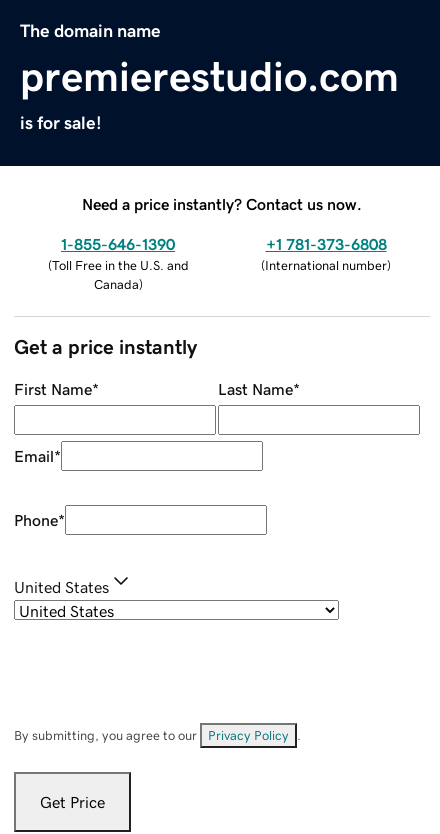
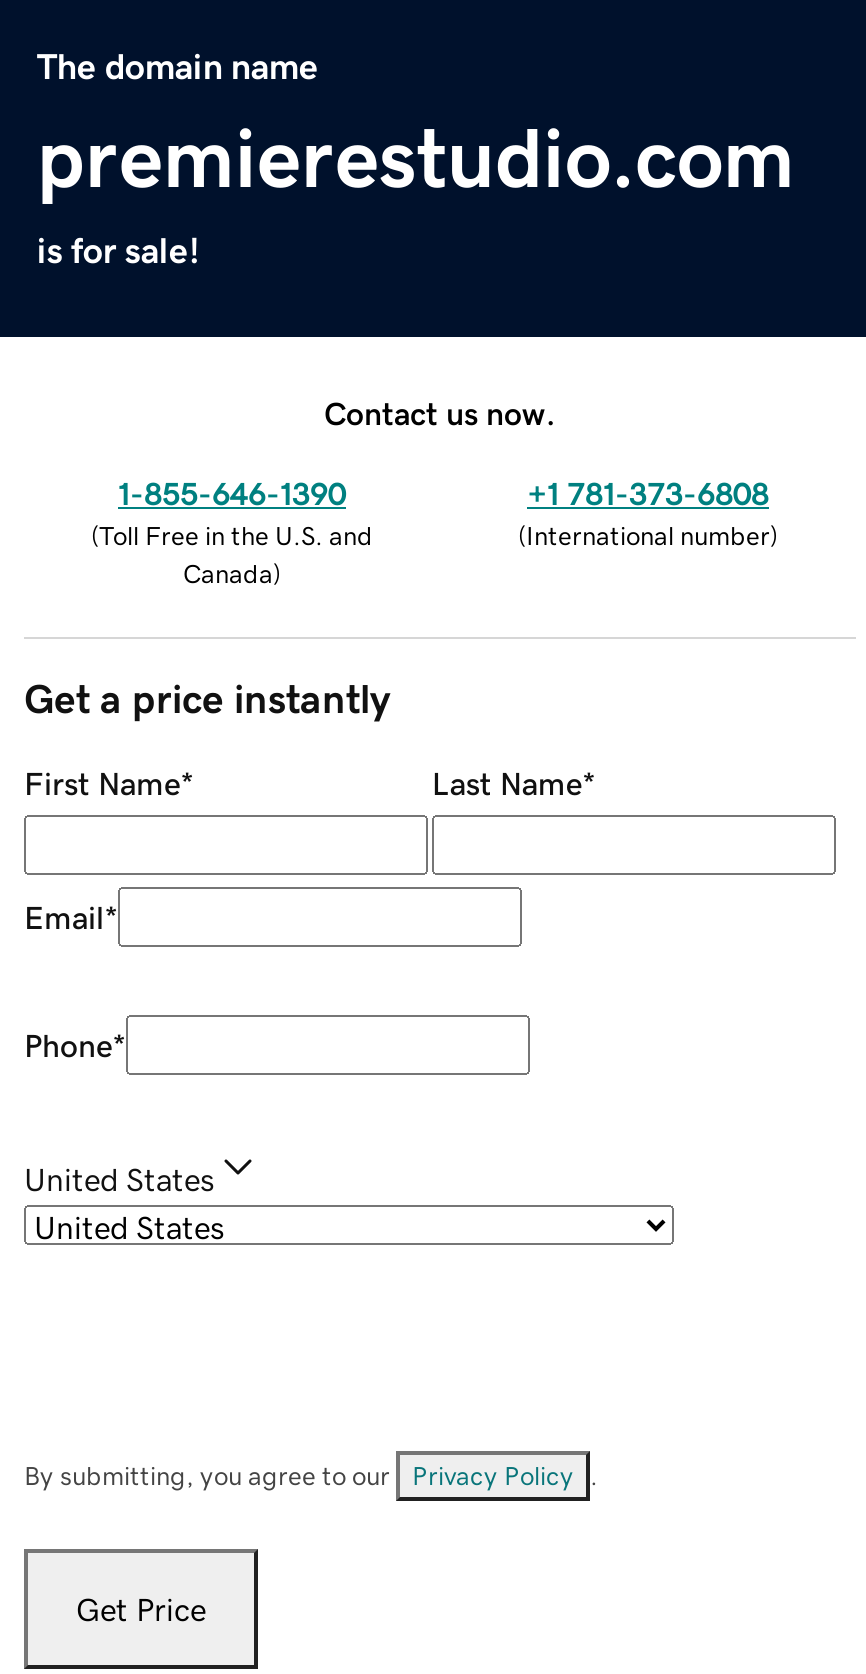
- Need a price instantly? Contact us now.
+ Contact us now.
